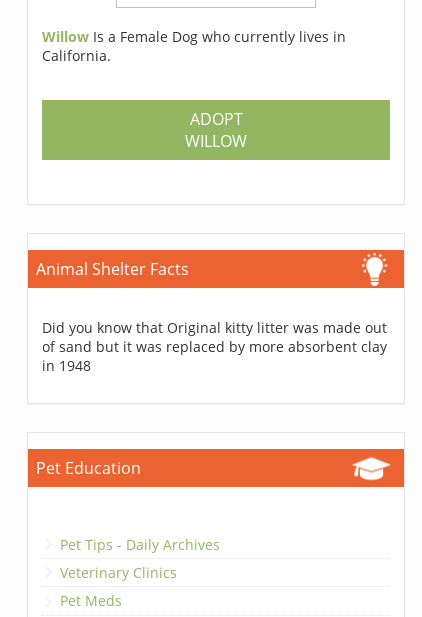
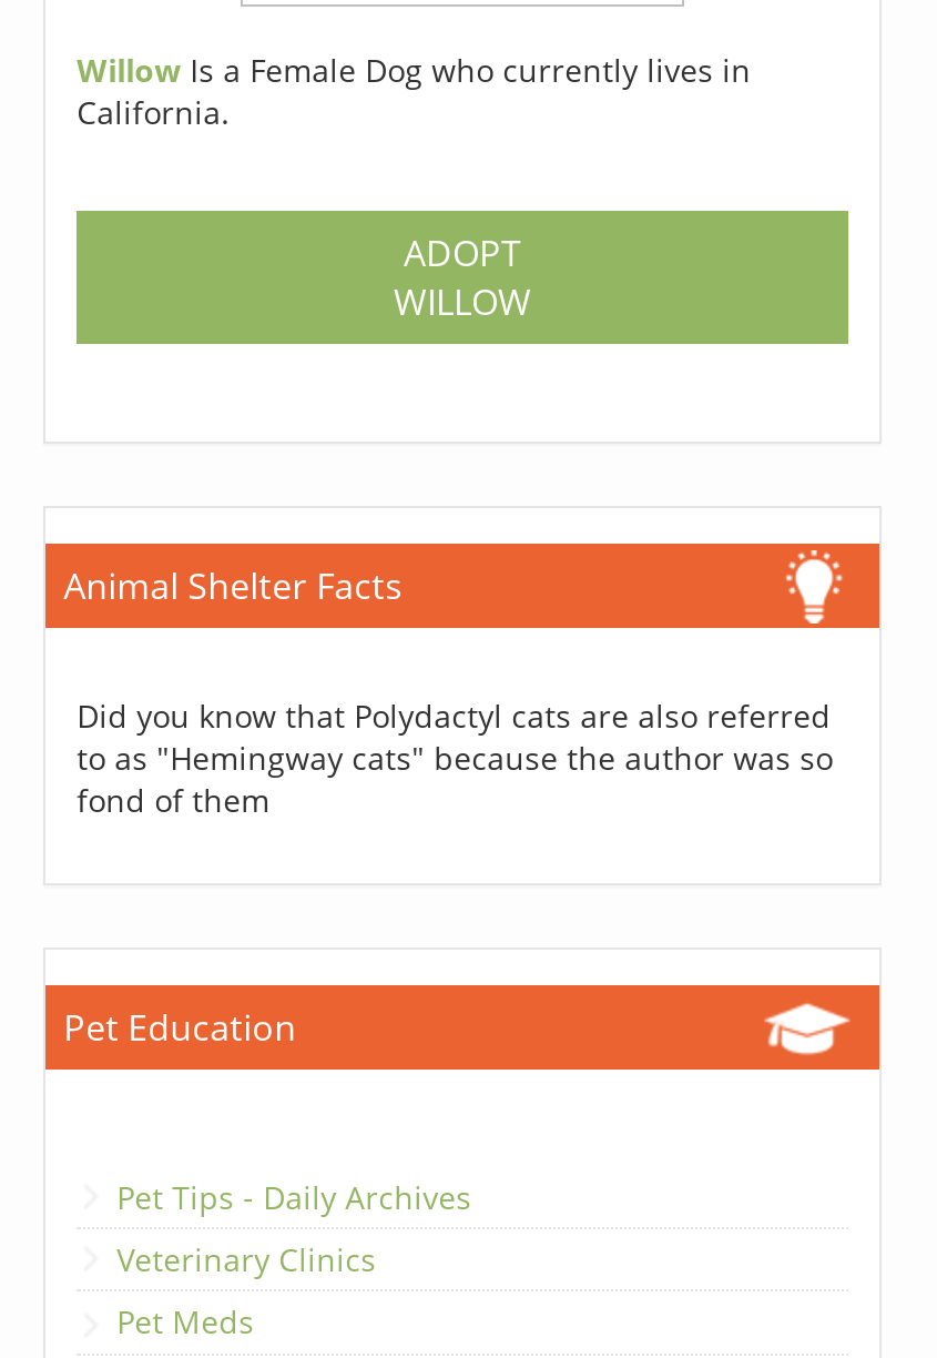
- Did you know that Original kitty litter was made out
- of sand but it was replaced by more absorbent clay
- in 1948
+ Did you know that Polydactyl cats are also referred
+ to as "Hemingway cats" because the author was so
+ fond of them
